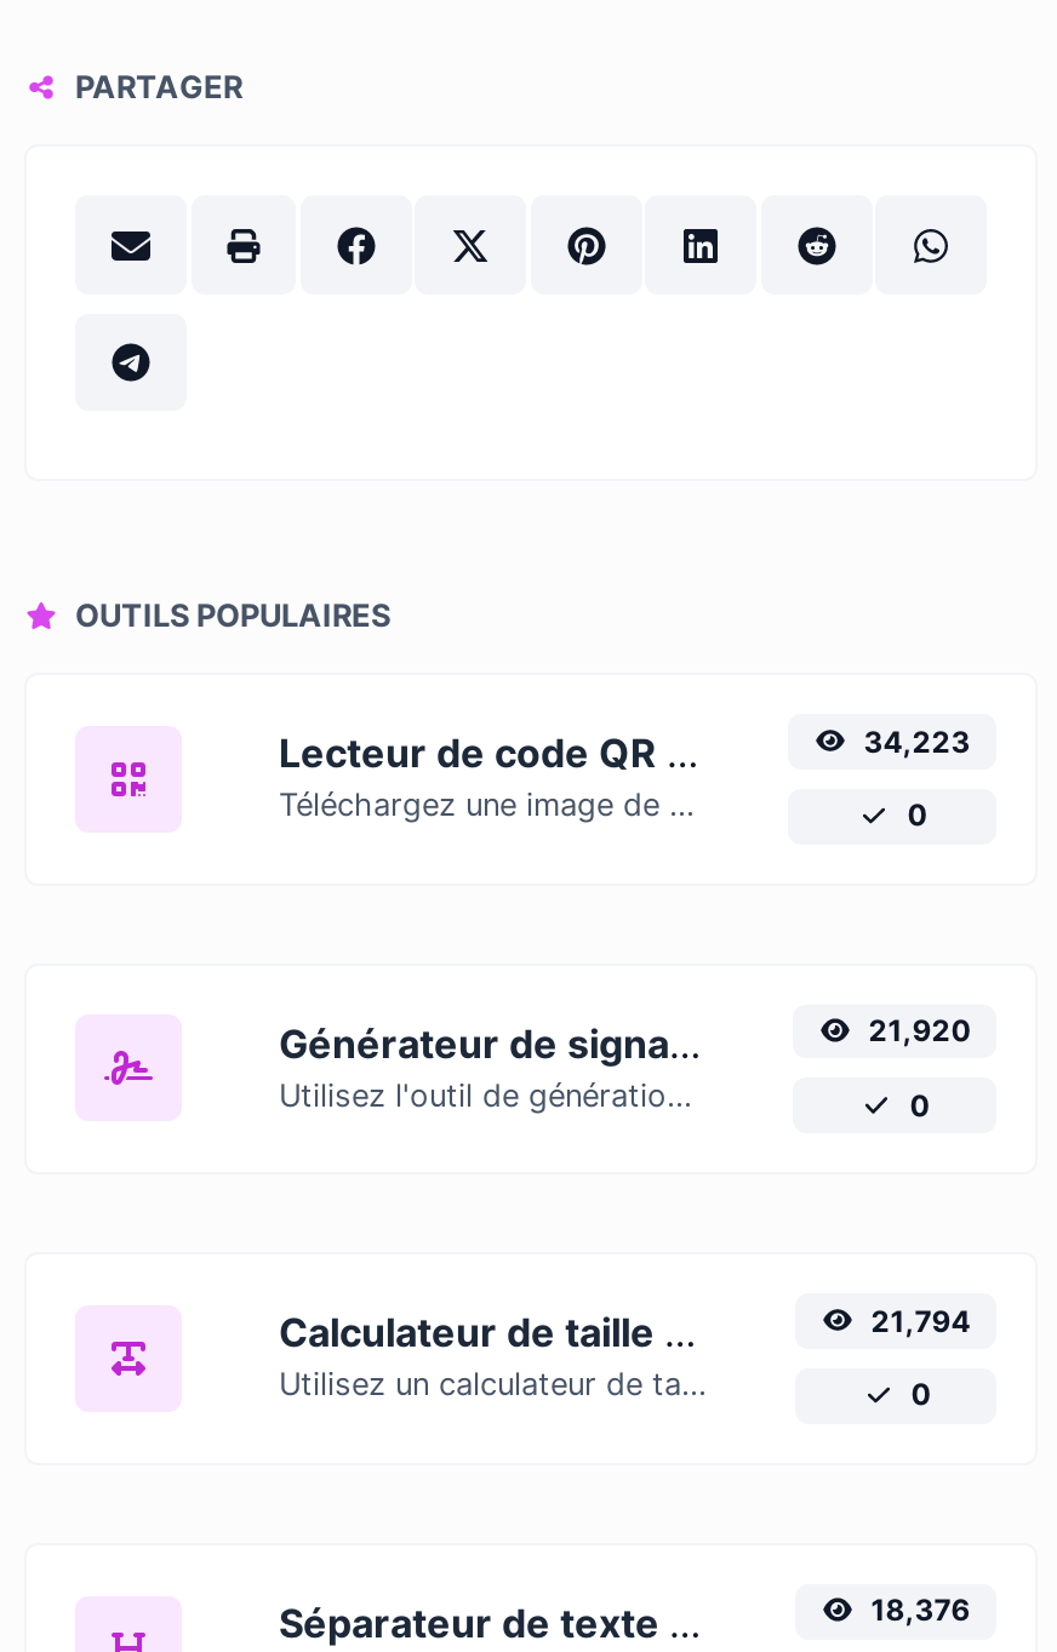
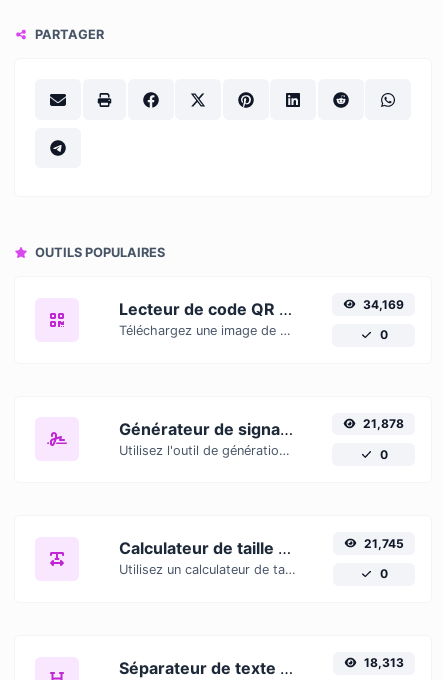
- 34,223
+ 34,169

- 21,920
+ 21,878

- 21,794
+ 21,745

- 18,376
+ 18,313
